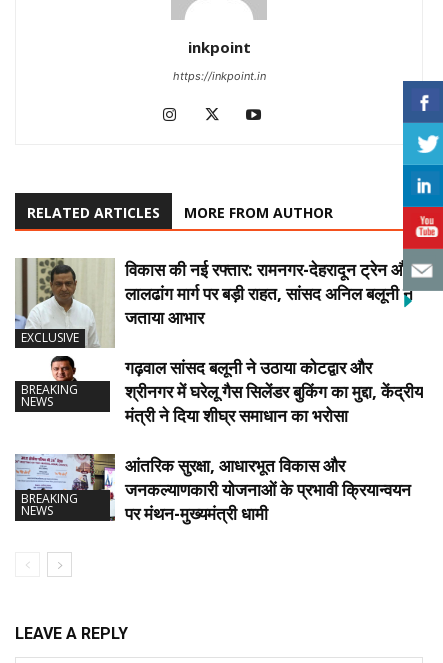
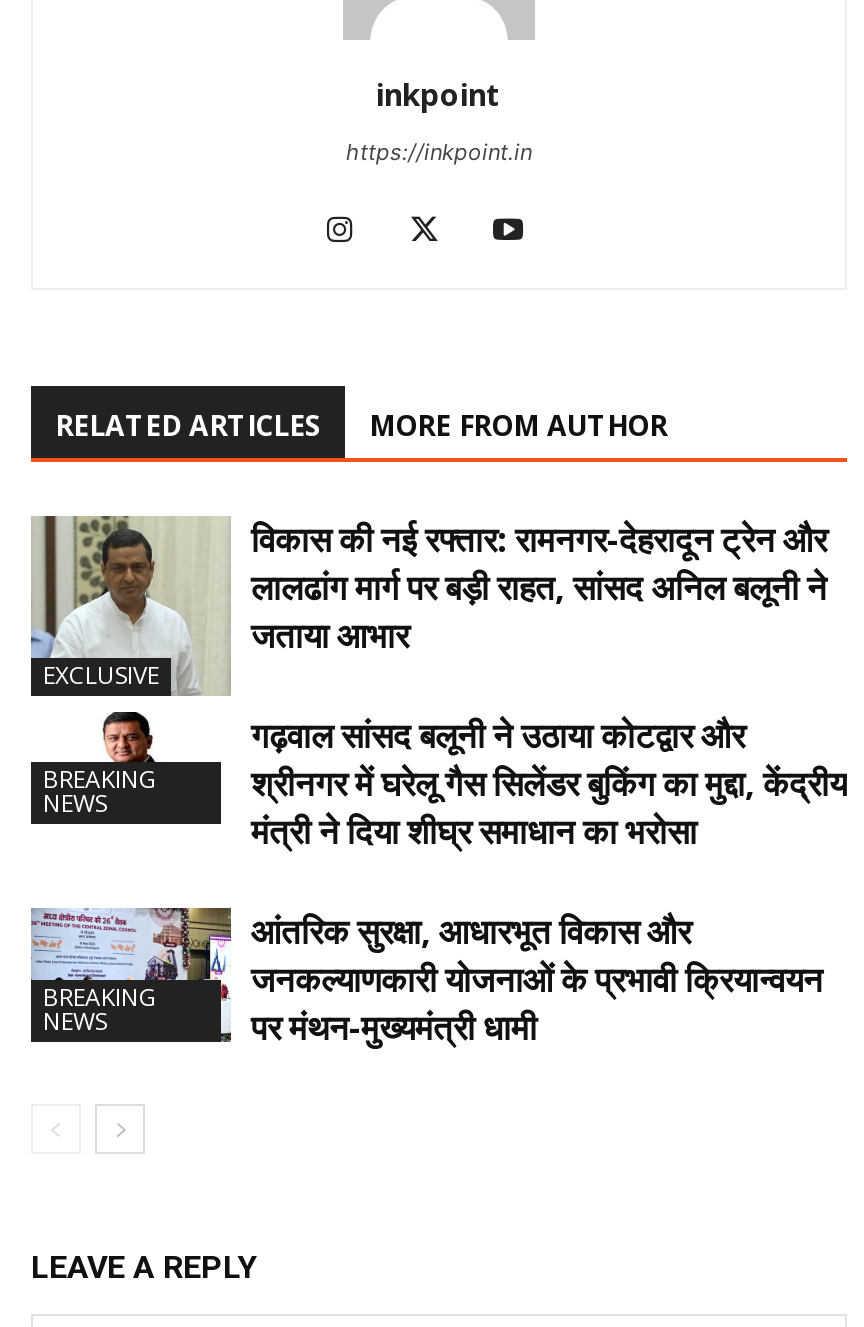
- [image]
